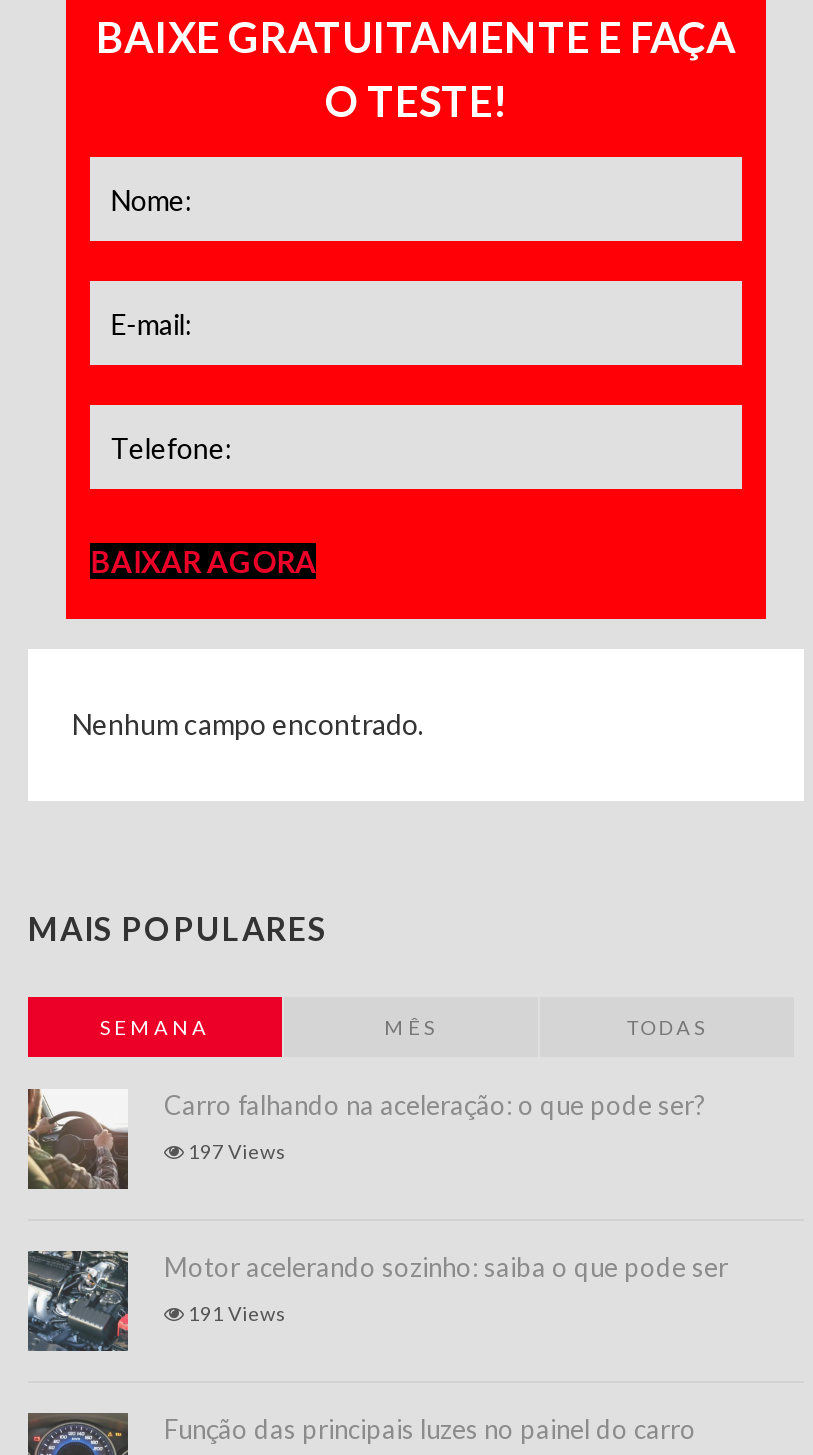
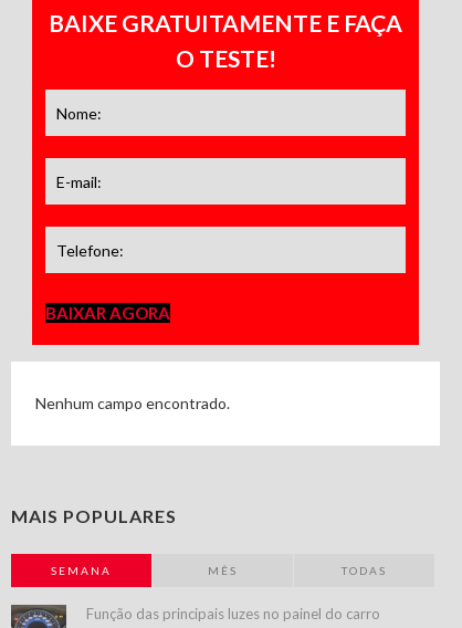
- [image]
- Carro falhando na aceleração: o que pode ser?
- 197 Views

- [image]
- Motor acelerando sozinho: saiba o que pode ser
- 191 Views
